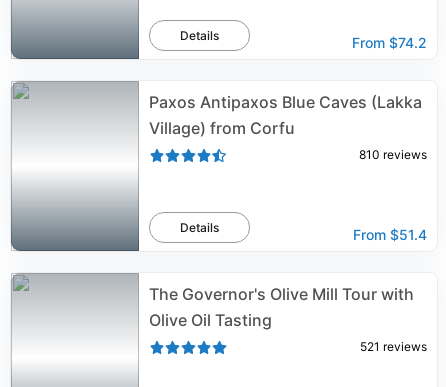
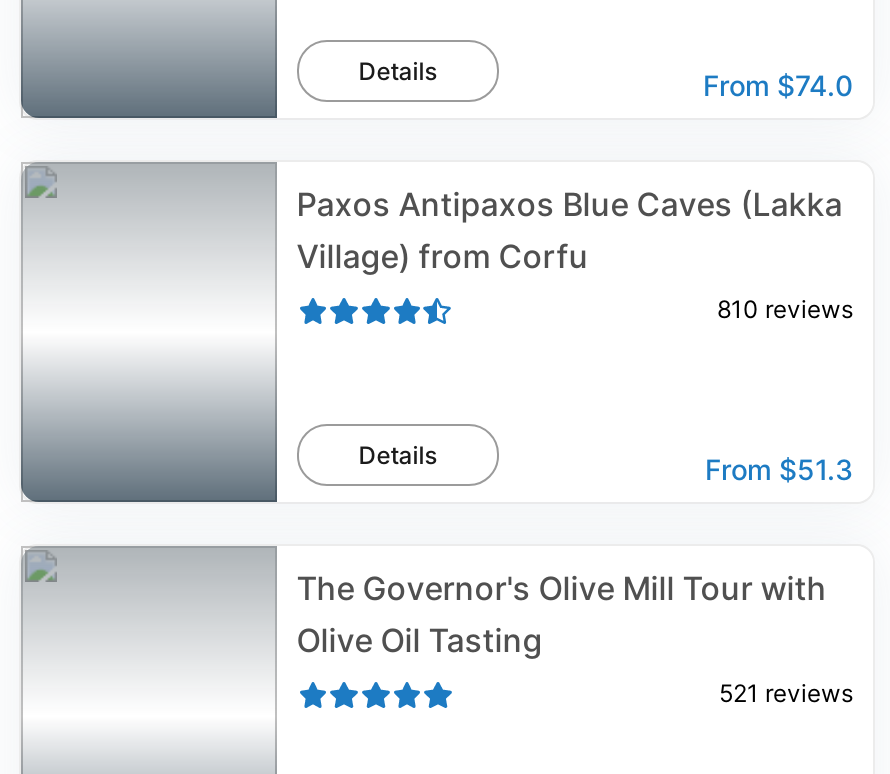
- From $74.2
+ From $74.0

- From $51.4
+ From $51.3
